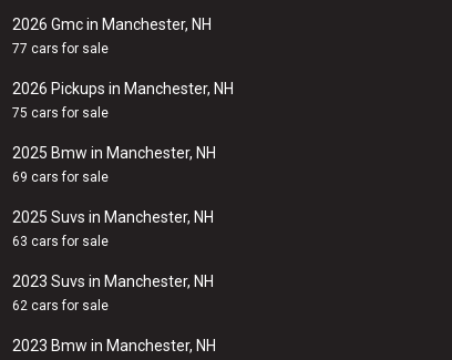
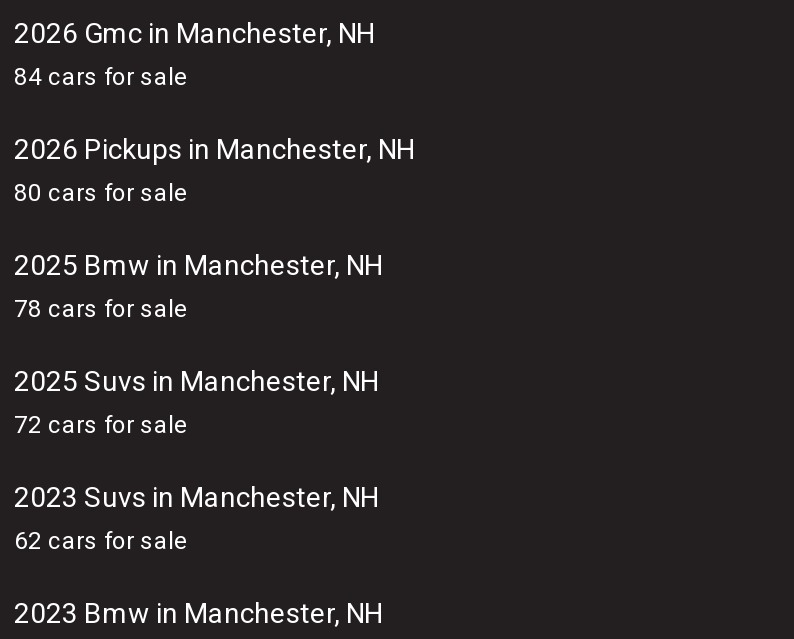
- 77 cars for sale
+ 84 cars for sale

- 75 cars for sale
+ 80 cars for sale

- 69 cars for sale
+ 78 cars for sale

- 63 cars for sale
+ 72 cars for sale
